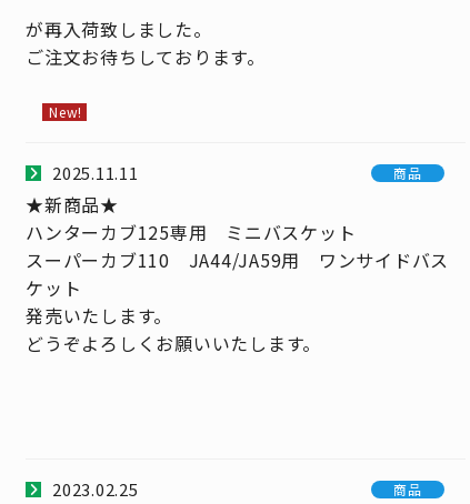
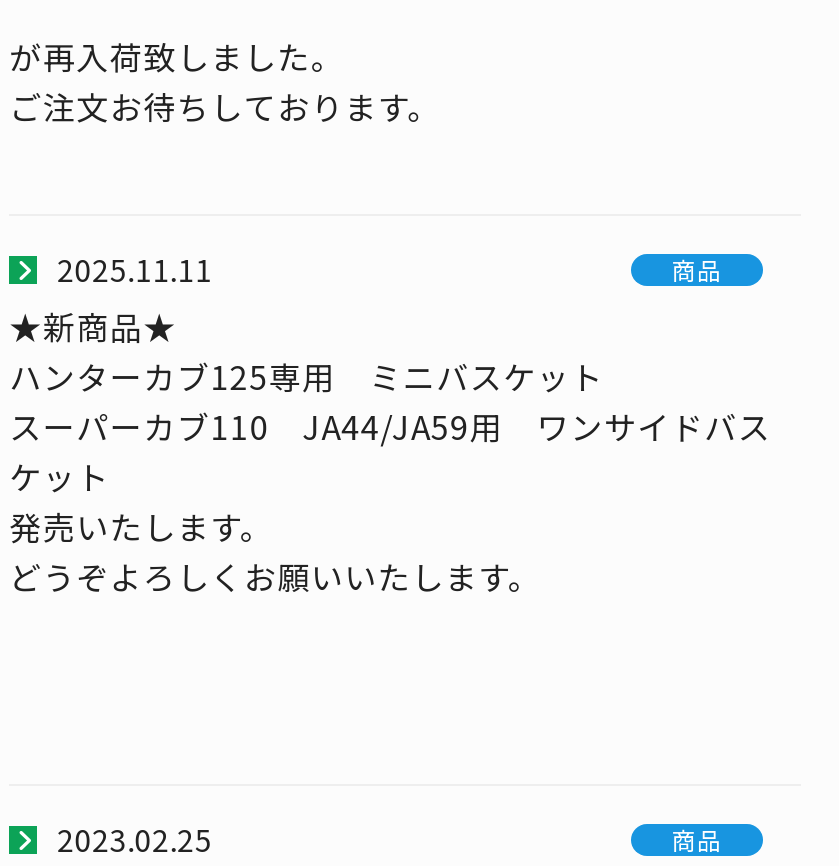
- New!
